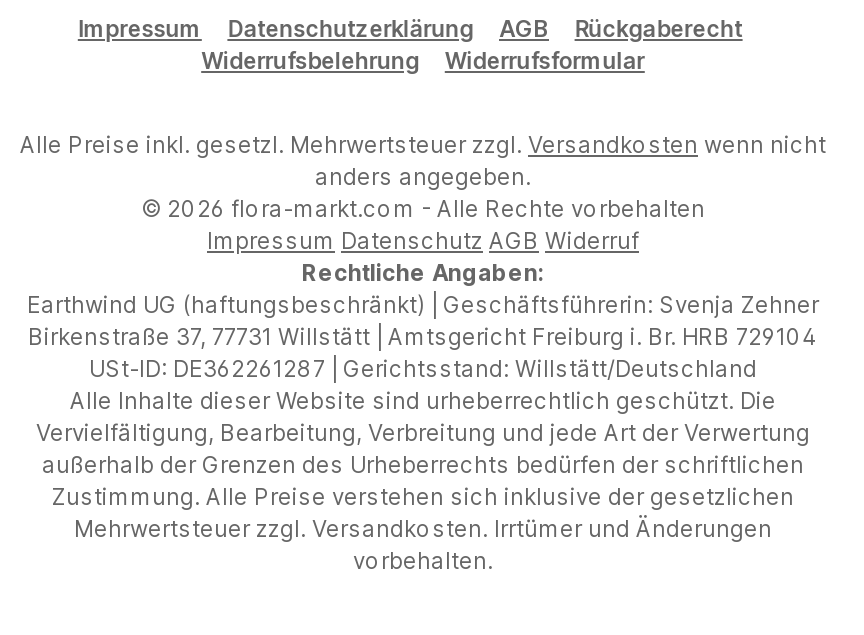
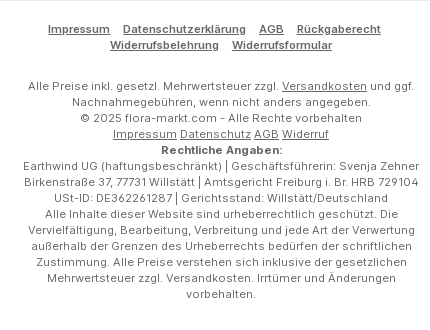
- Alle Preise inkl. gesetzl. Mehrwertsteuer zzgl. Versandkosten wenn nicht
- anders angegeben.
- © 2026 flora-markt.com - Alle Rechte vorbehalten
+ Alle Preise inkl. gesetzl. Mehrwertsteuer zzgl. Versandkosten und ggf.
+ Nachnahmegebühren, wenn nicht anders angegeben.
+ © 2025 flora-markt.com - Alle Rechte vorbehalten
